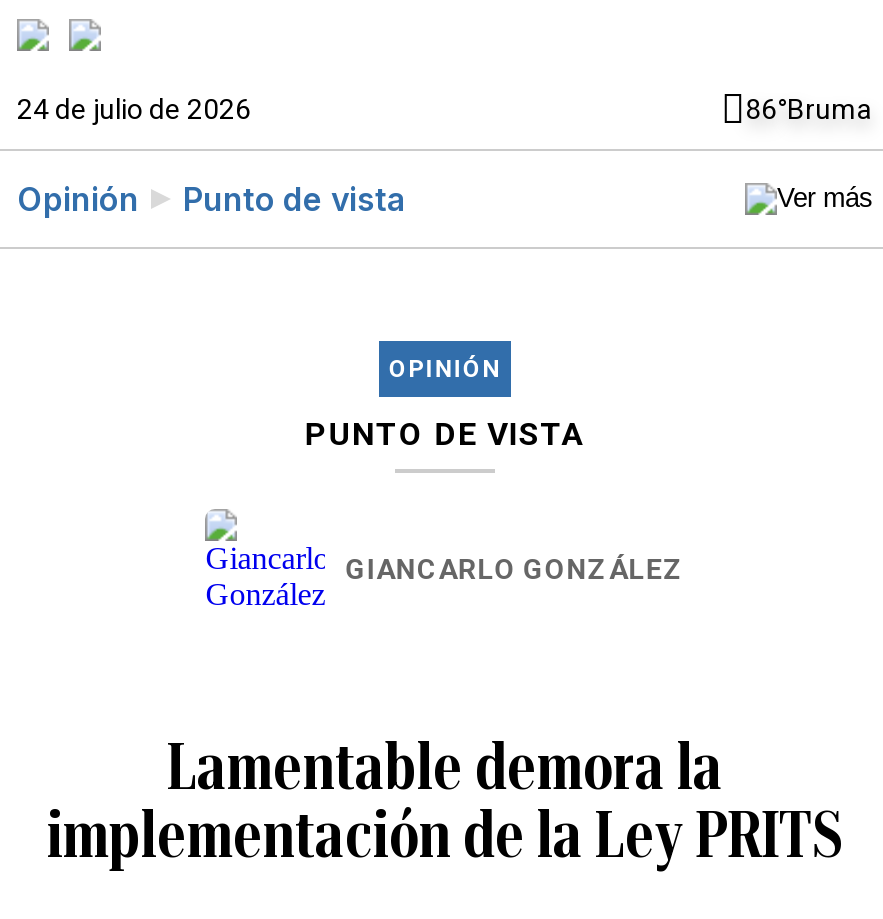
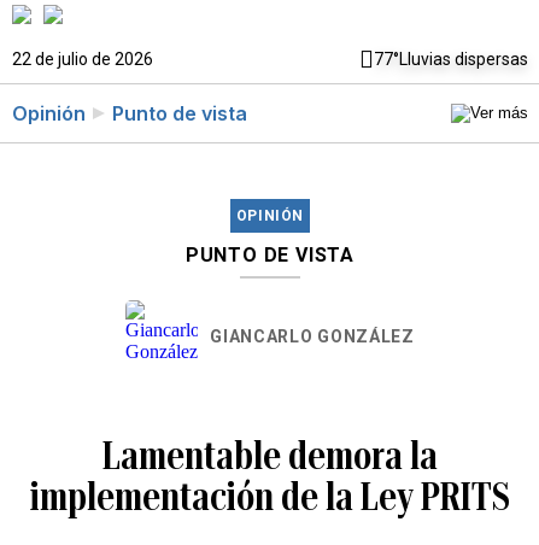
- 24 de julio de 2026
- 86°Bruma
+ 22 de julio de 2026
+ 77°Lluvias dispersas
